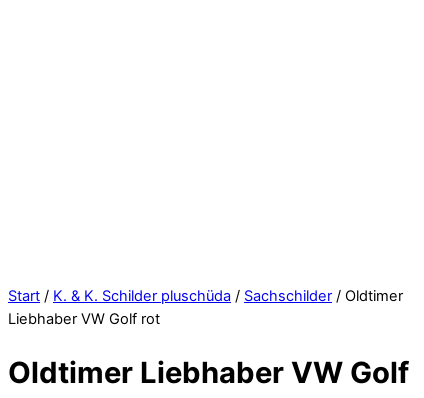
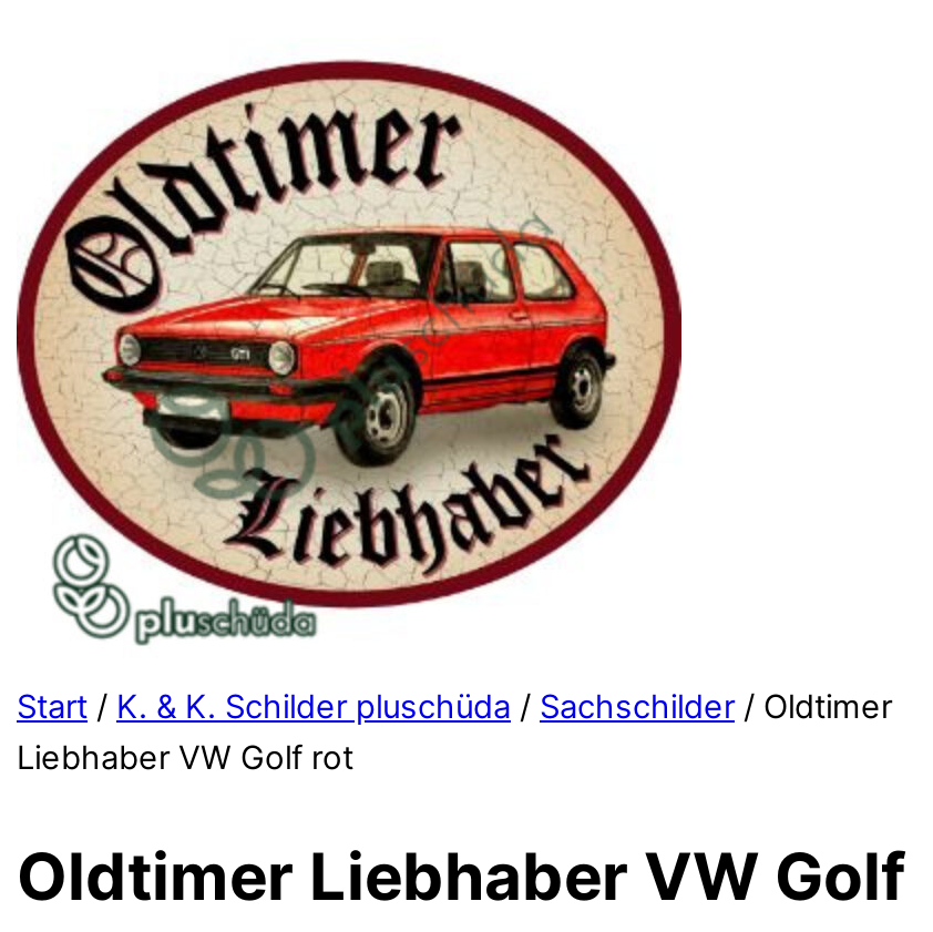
+ [image]
